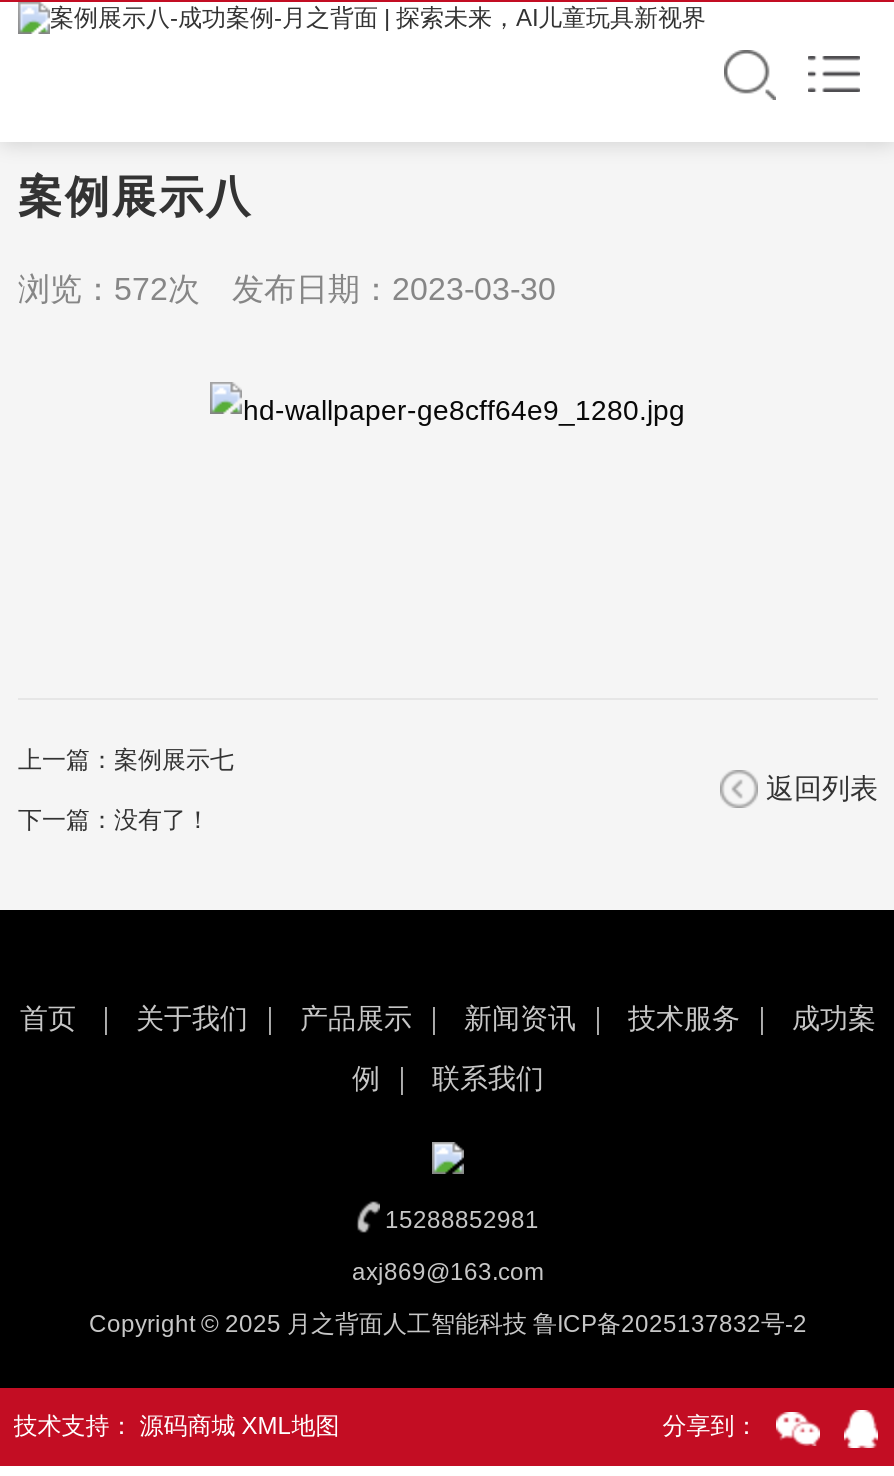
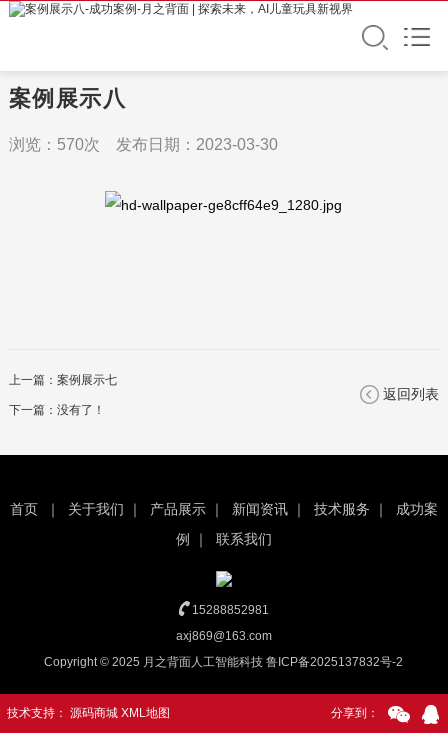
- 浏览：572次 发布日期：2023-03-30
+ 浏览：570次 发布日期：2023-03-30
